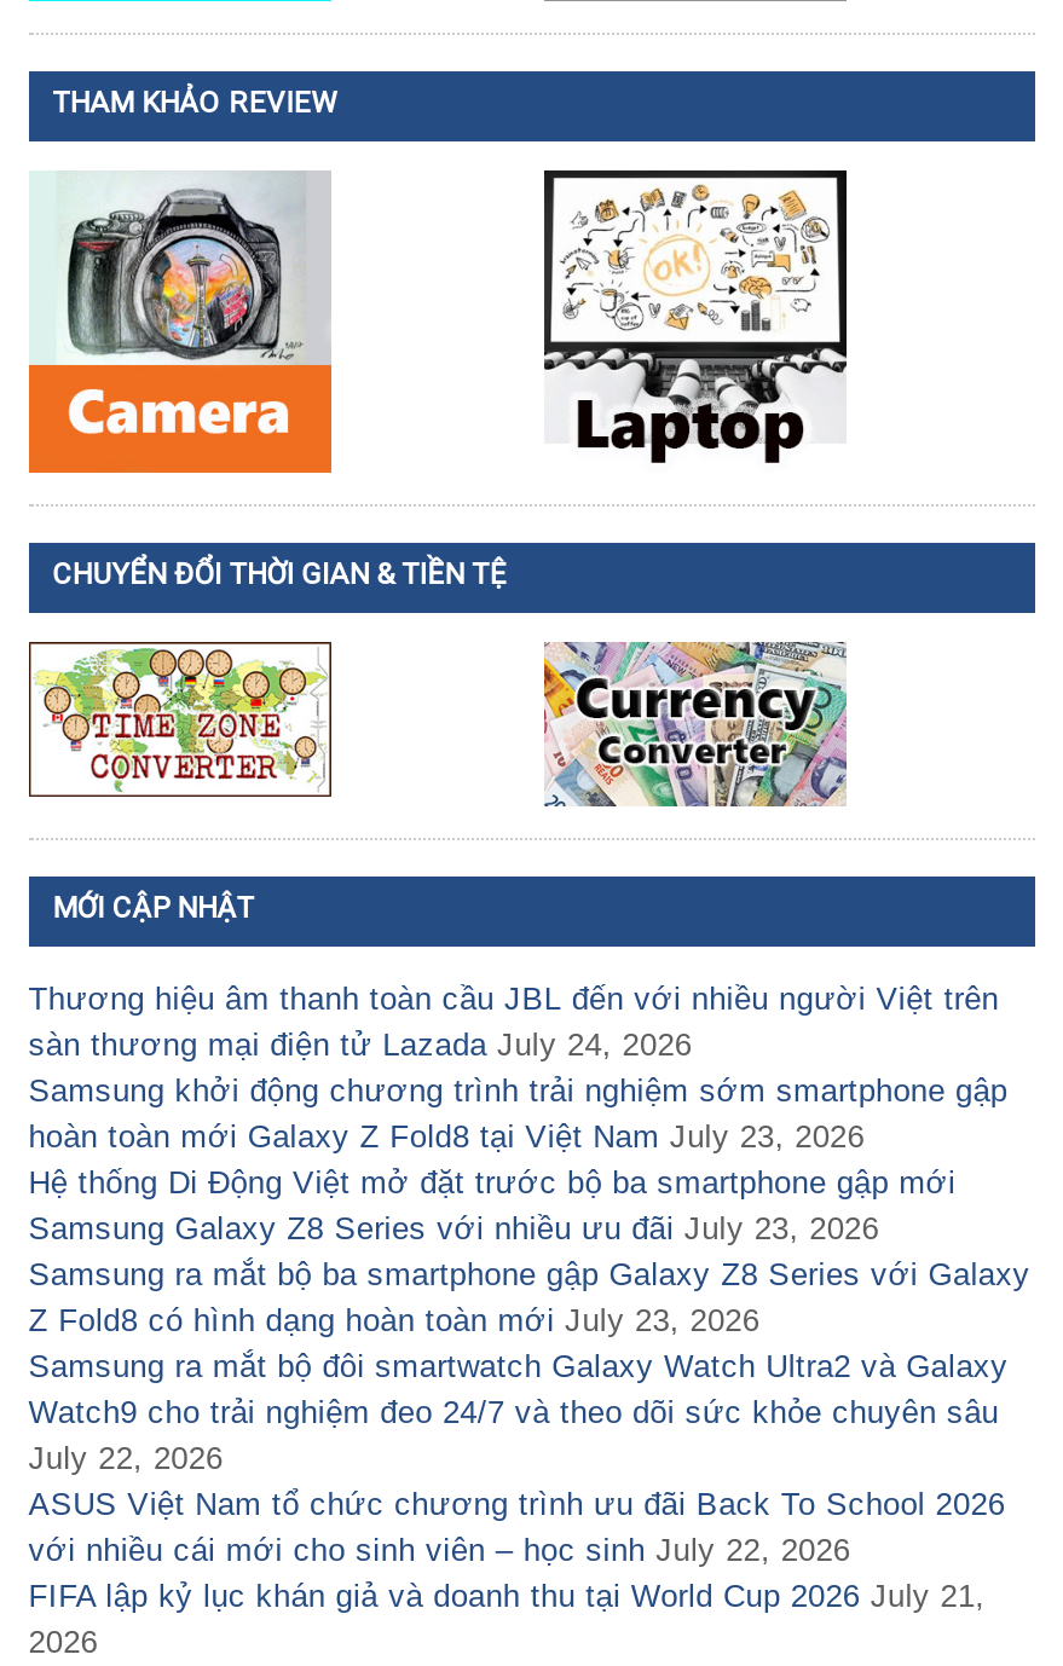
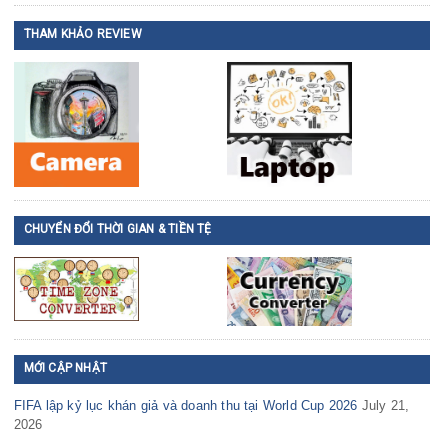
- Thương hiệu âm thanh toàn cầu JBL đến với nhiều người Việt trên
- sàn thương mại điện tử Lazada July 24, 2026
- Samsung khởi động chương trình trải nghiệm sớm smartphone gập
- hoàn toàn mới Galaxy Z Fold8 tại Việt Nam July 23, 2026
- Hệ thống Di Động Việt mở đặt trước bộ ba smartphone gập mới
- Samsung Galaxy Z8 Series với nhiều ưu đãi July 23, 2026
- Samsung ra mắt bộ ba smartphone gập Galaxy Z8 Series với Galaxy
- Z Fold8 có hình dạng hoàn toàn mới July 23, 2026
- Samsung ra mắt bộ đôi smartwatch Galaxy Watch Ultra2 và Galaxy
- Watch9 cho trải nghiệm đeo 24/7 và theo dõi sức khỏe chuyên sâu
- July 22, 2026
- ASUS Việt Nam tổ chức chương trình ưu đãi Back To School 2026
- với nhiều cái mới cho sinh viên – học sinh July 22, 2026
